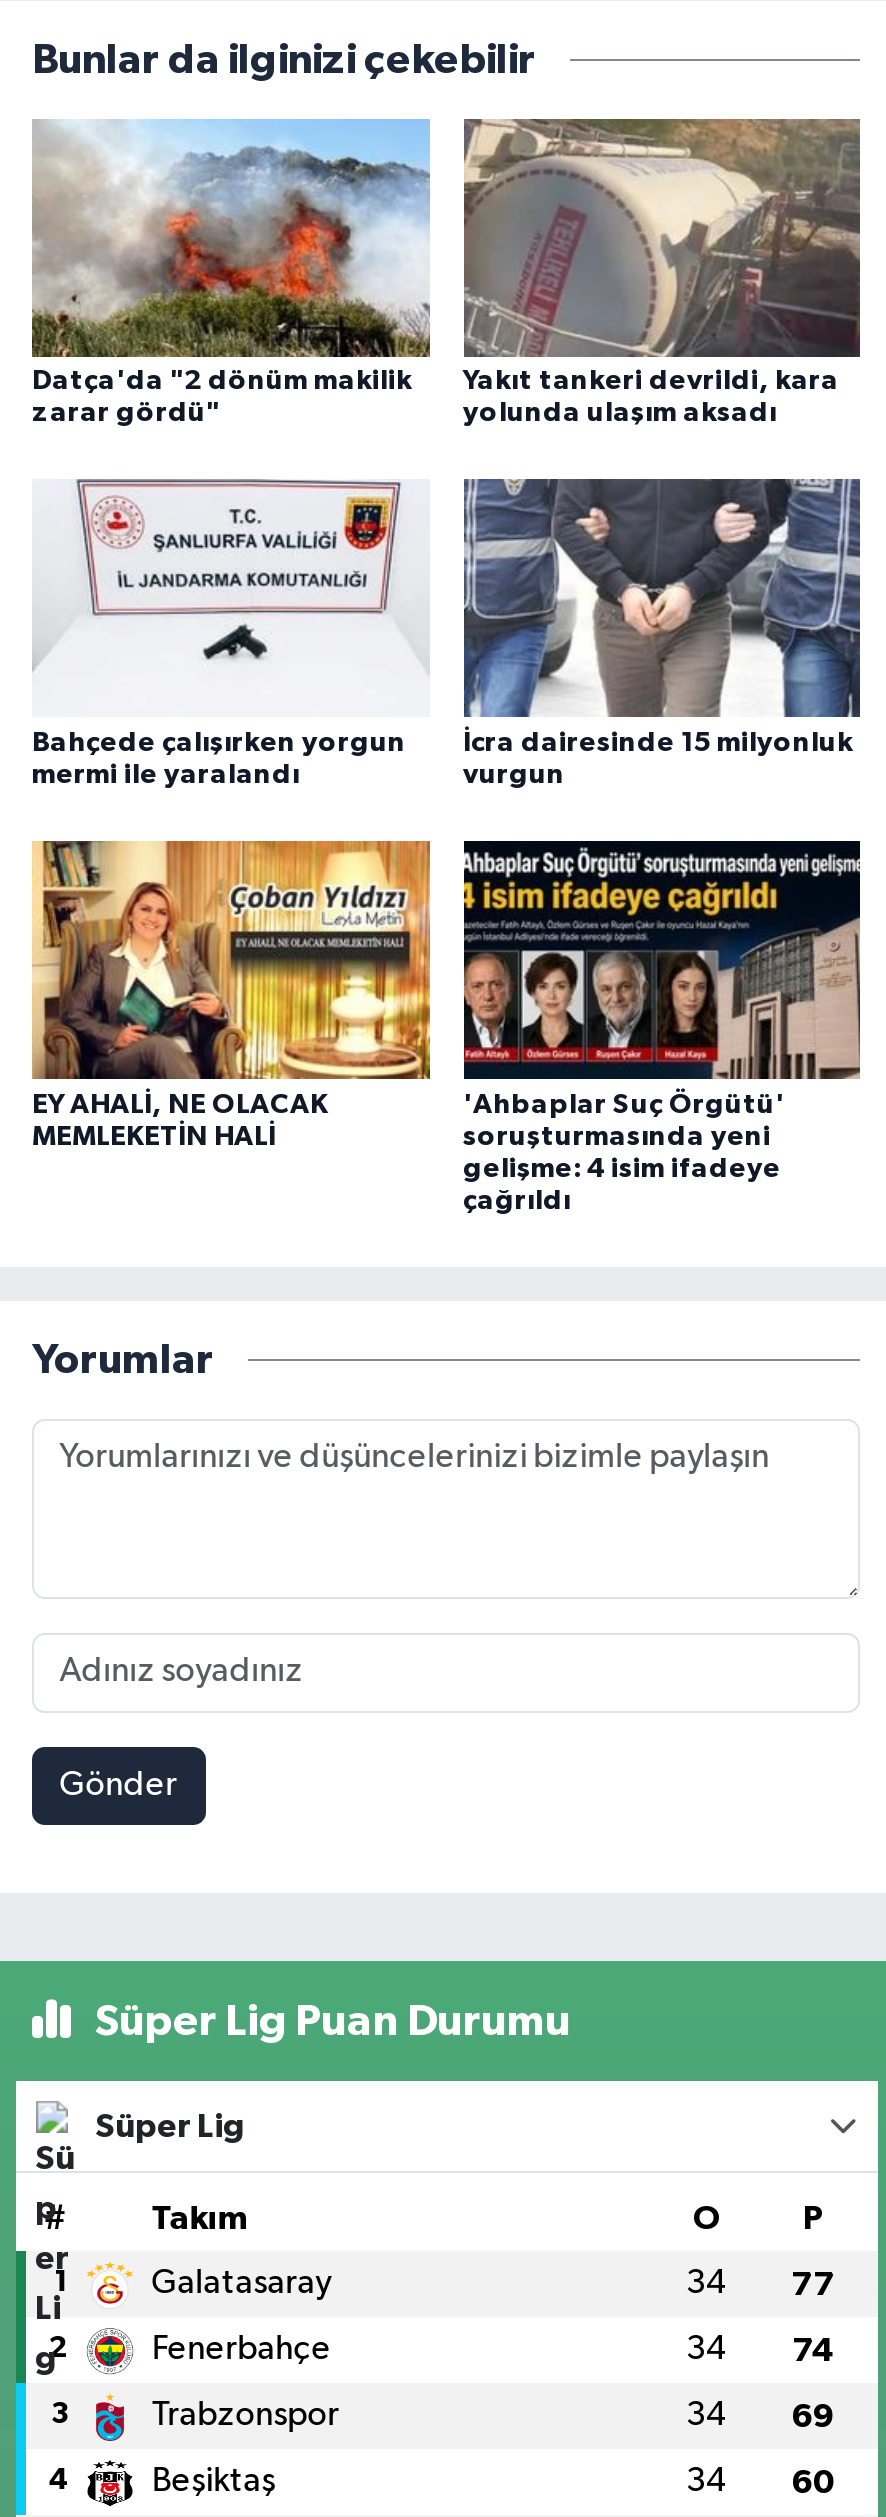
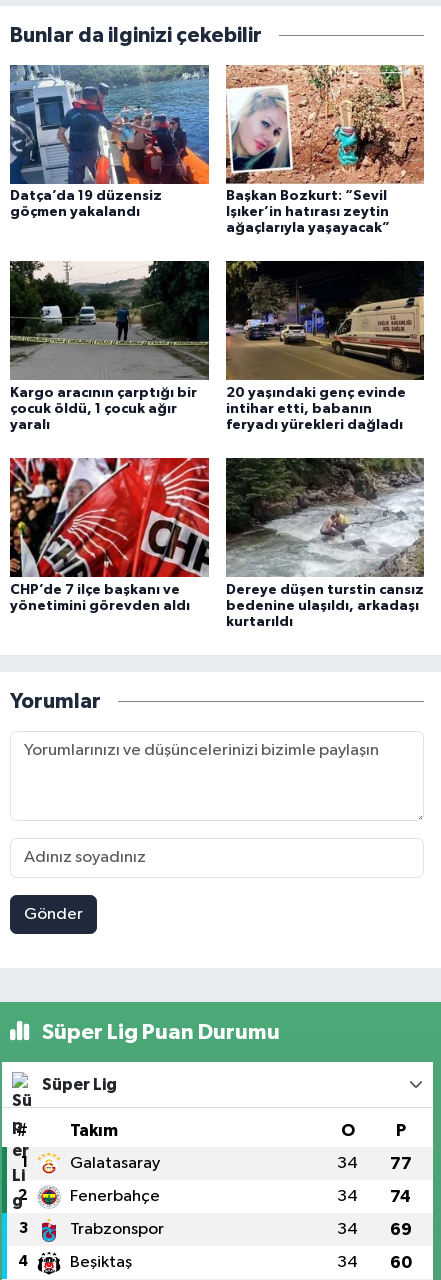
- [image]
- Datça'da "2 dönüm makilik
- zarar gördü"
+ [image]
+ Datça’da 19 düzensiz
+ göçmen yakalandı

- [image]
- Yakıt tankeri devrildi, kara
- yolunda ulaşım aksadı
+ [image]
+ Başkan Bozkurt: “Sevil
+ Işıker’in hatırası zeytin
+ ağaçlarıyla yaşayacak”

- [image]
- Bahçede çalışırken yorgun
- mermi ile yaralandı
+ [image]
+ Kargo aracının çarptığı bir
+ çocuk öldü, 1 çocuk ağır
+ yaralı

- [image]
- İcra dairesinde 15 milyonluk
- vurgun
+ [image]
+ 20 yaşındaki genç evinde
+ intihar etti, babanın
+ feryadı yürekleri dağladı

- [image]
- EY AHALİ, NE OLACAK
- MEMLEKETİN HALİ
+ [image]
+ CHP’de 7 ilçe başkanı ve
+ yönetimini görevden aldı

- [image]
- 'Ahbaplar Suç Örgütü'
- soruşturmasında yeni
- gelişme: 4 isim ifadeye
- çağrıldı
+ [image]
+ Dereye düşen turstin cansız
+ bedenine ulaşıldı, arkadaşı
+ kurtarıldı
